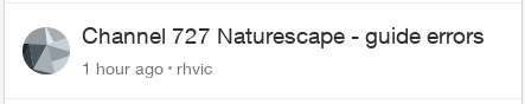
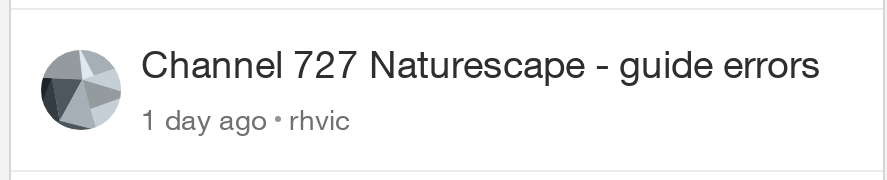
- 1 hour ago rhvic
+ 1 day ago rhvic
